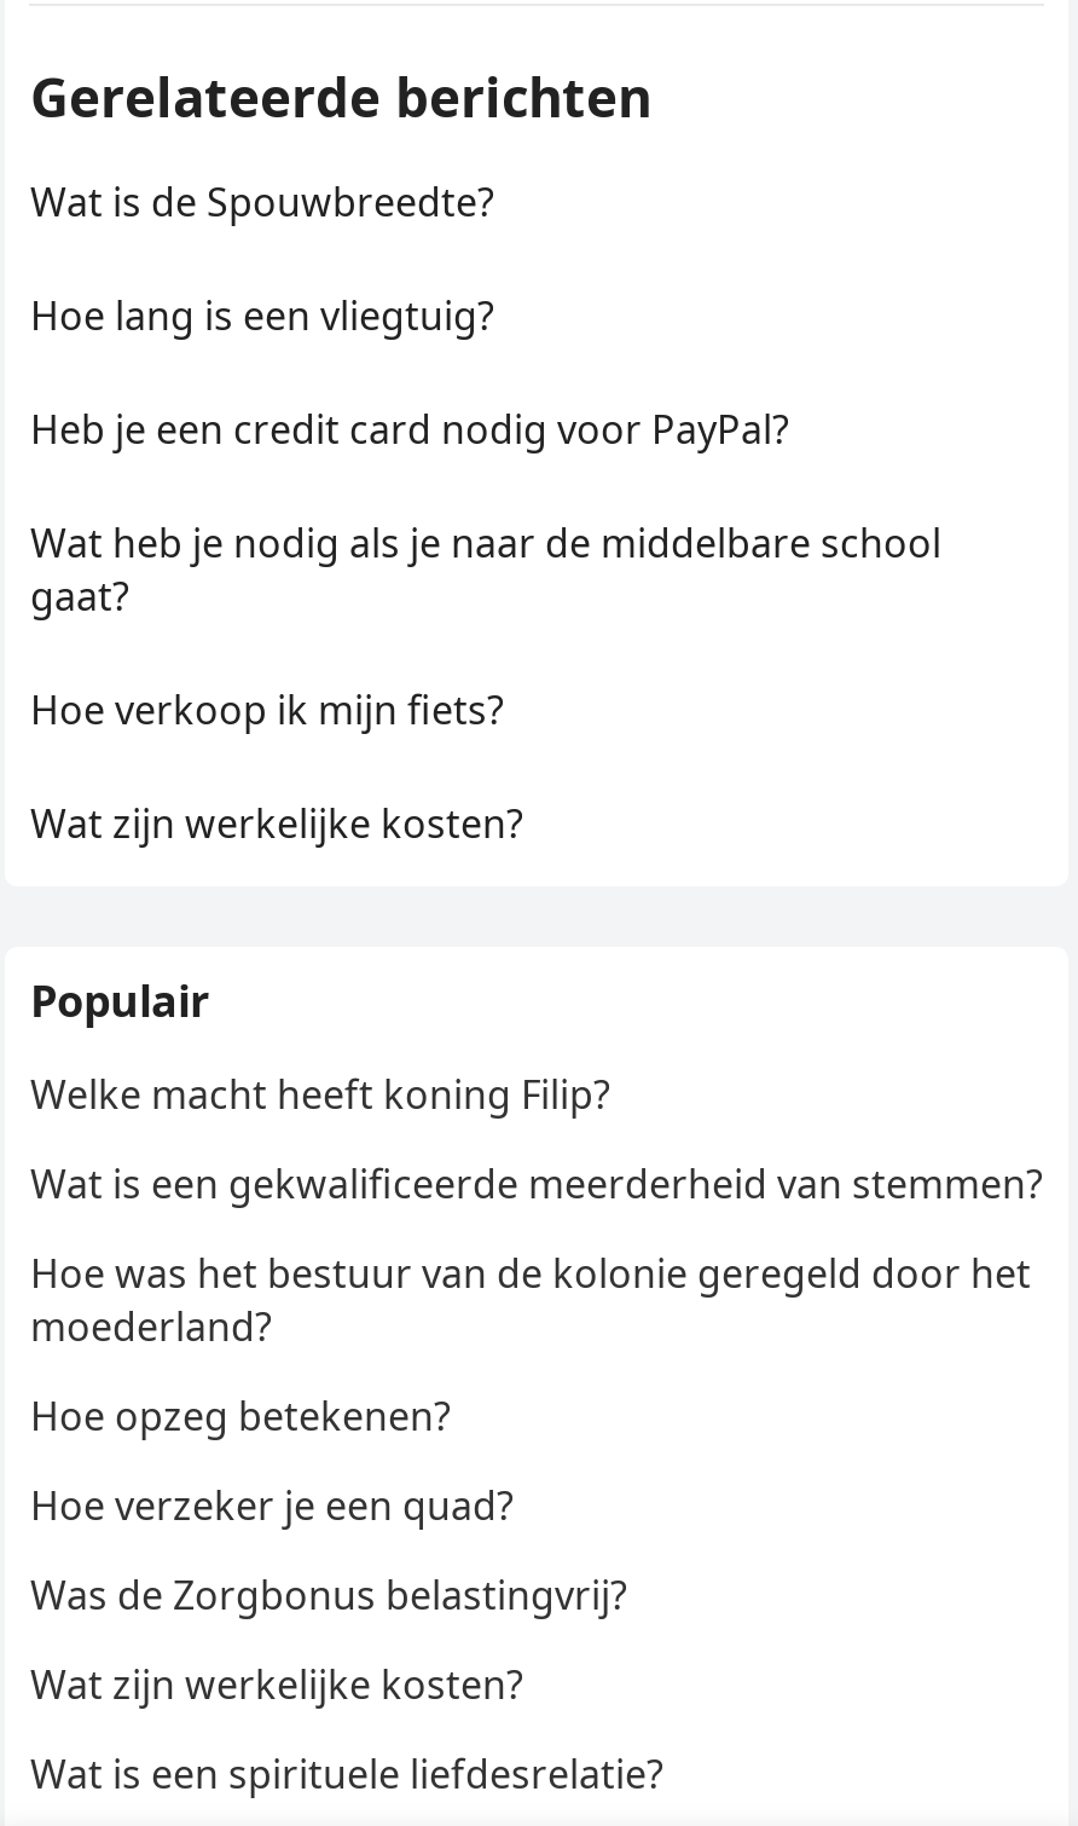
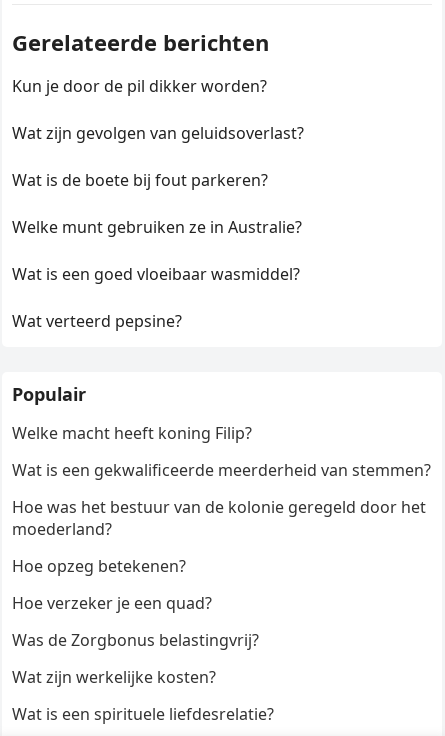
- Wat is de Spouwbreedte?
+ Kun je door de pil dikker worden?

- Hoe lang is een vliegtuig?
+ Wat zijn gevolgen van geluidsoverlast?

- Heb je een credit card nodig voor PayPal?
+ Wat is de boete bij fout parkeren?

- Wat heb je nodig als je naar de middelbare school
- gaat?
+ Welke munt gebruiken ze in Australie?

- Hoe verkoop ik mijn fiets?
+ Wat is een goed vloeibaar wasmiddel?

- Wat zijn werkelijke kosten?
+ Wat verteerd pepsine?
